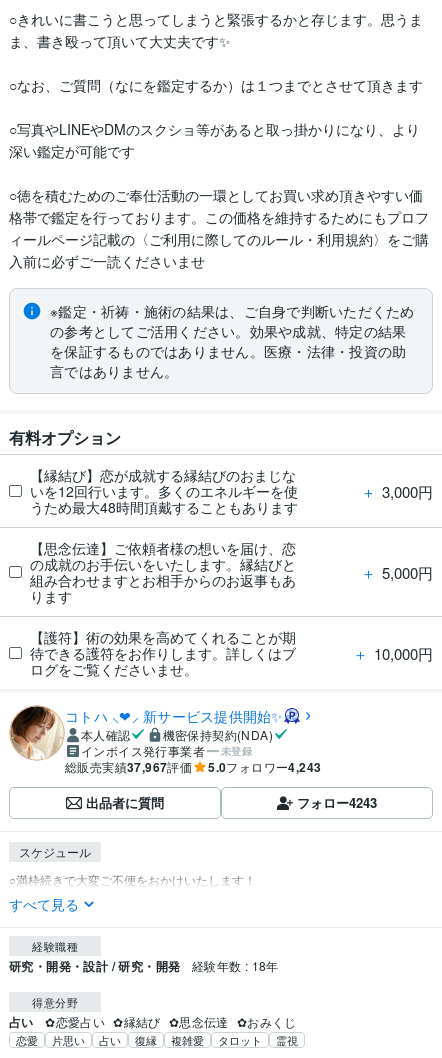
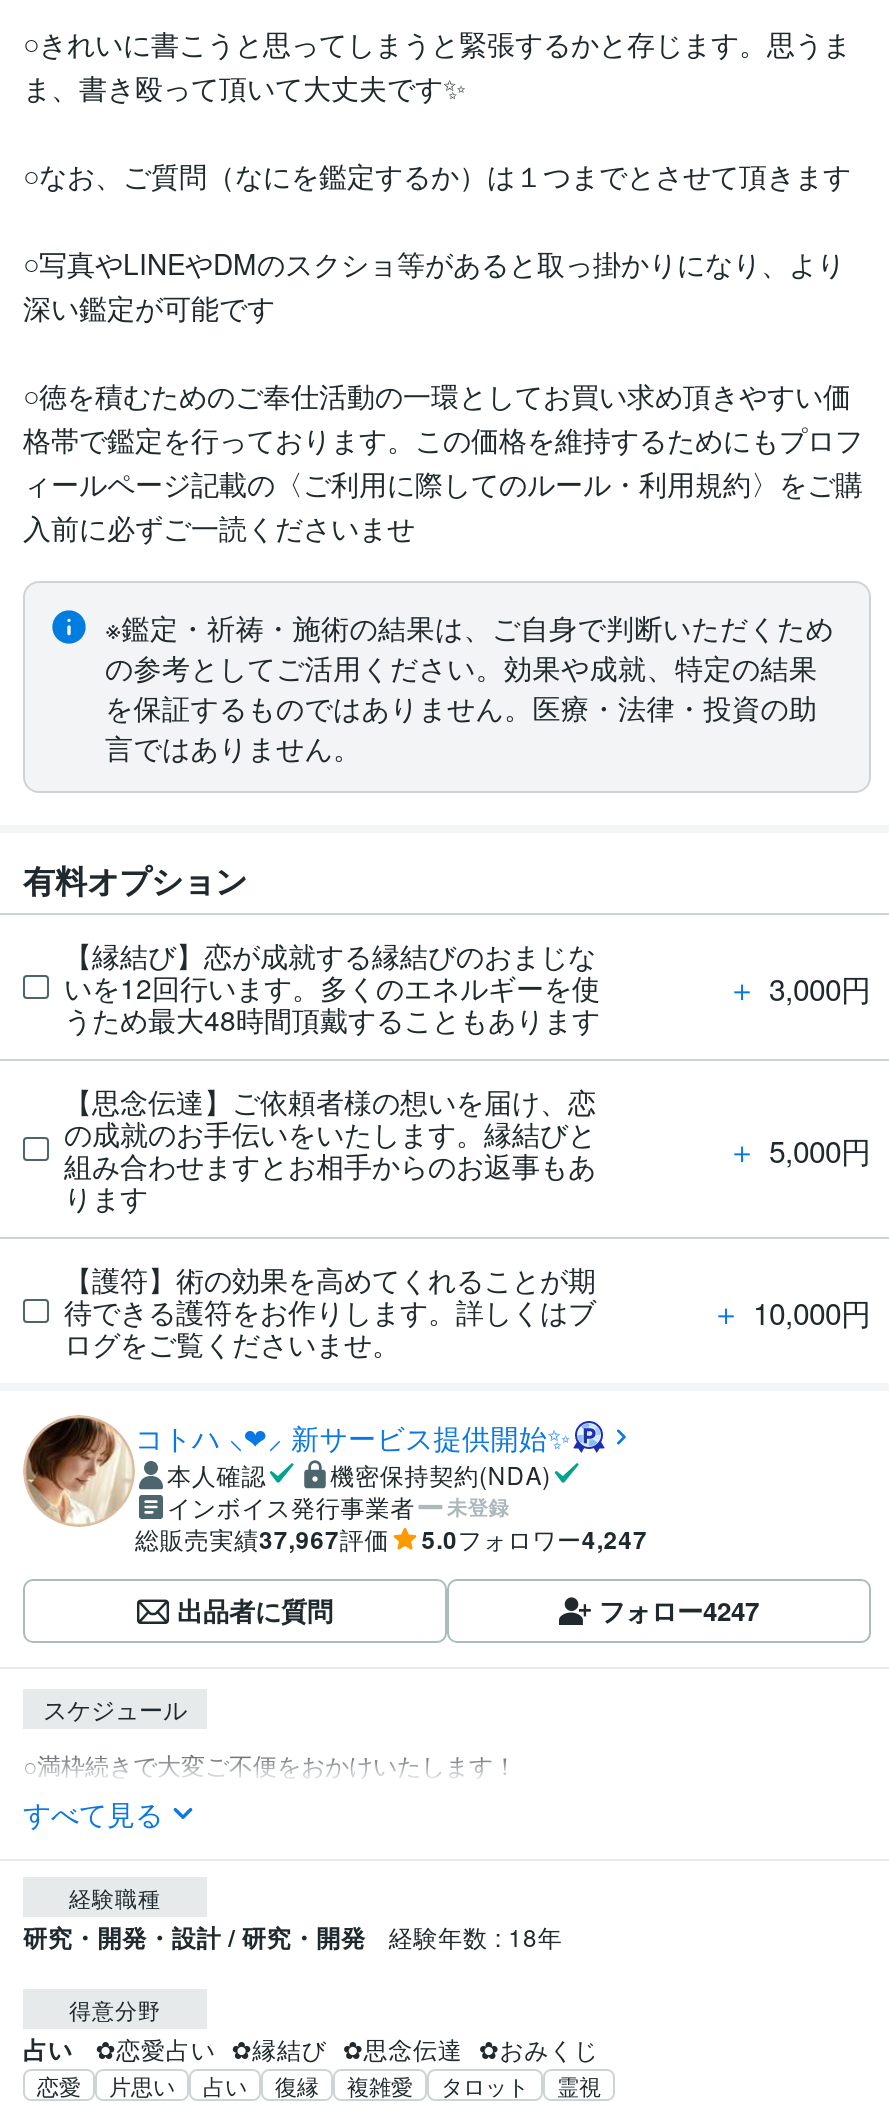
- 総販売実績37,967評価 5.0フォロワー4,243
+ 総販売実績37,967評価 5.0フォロワー4,247

- フォロー4243
+ フォロー4247
